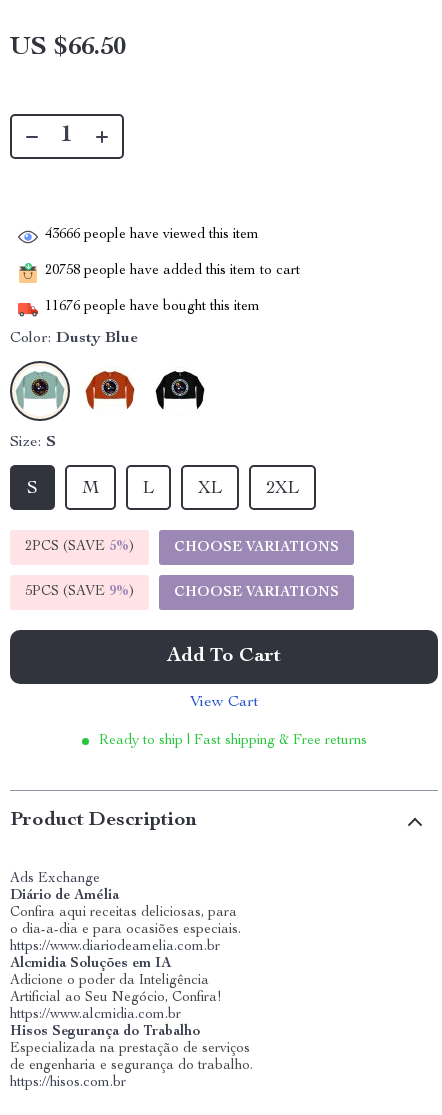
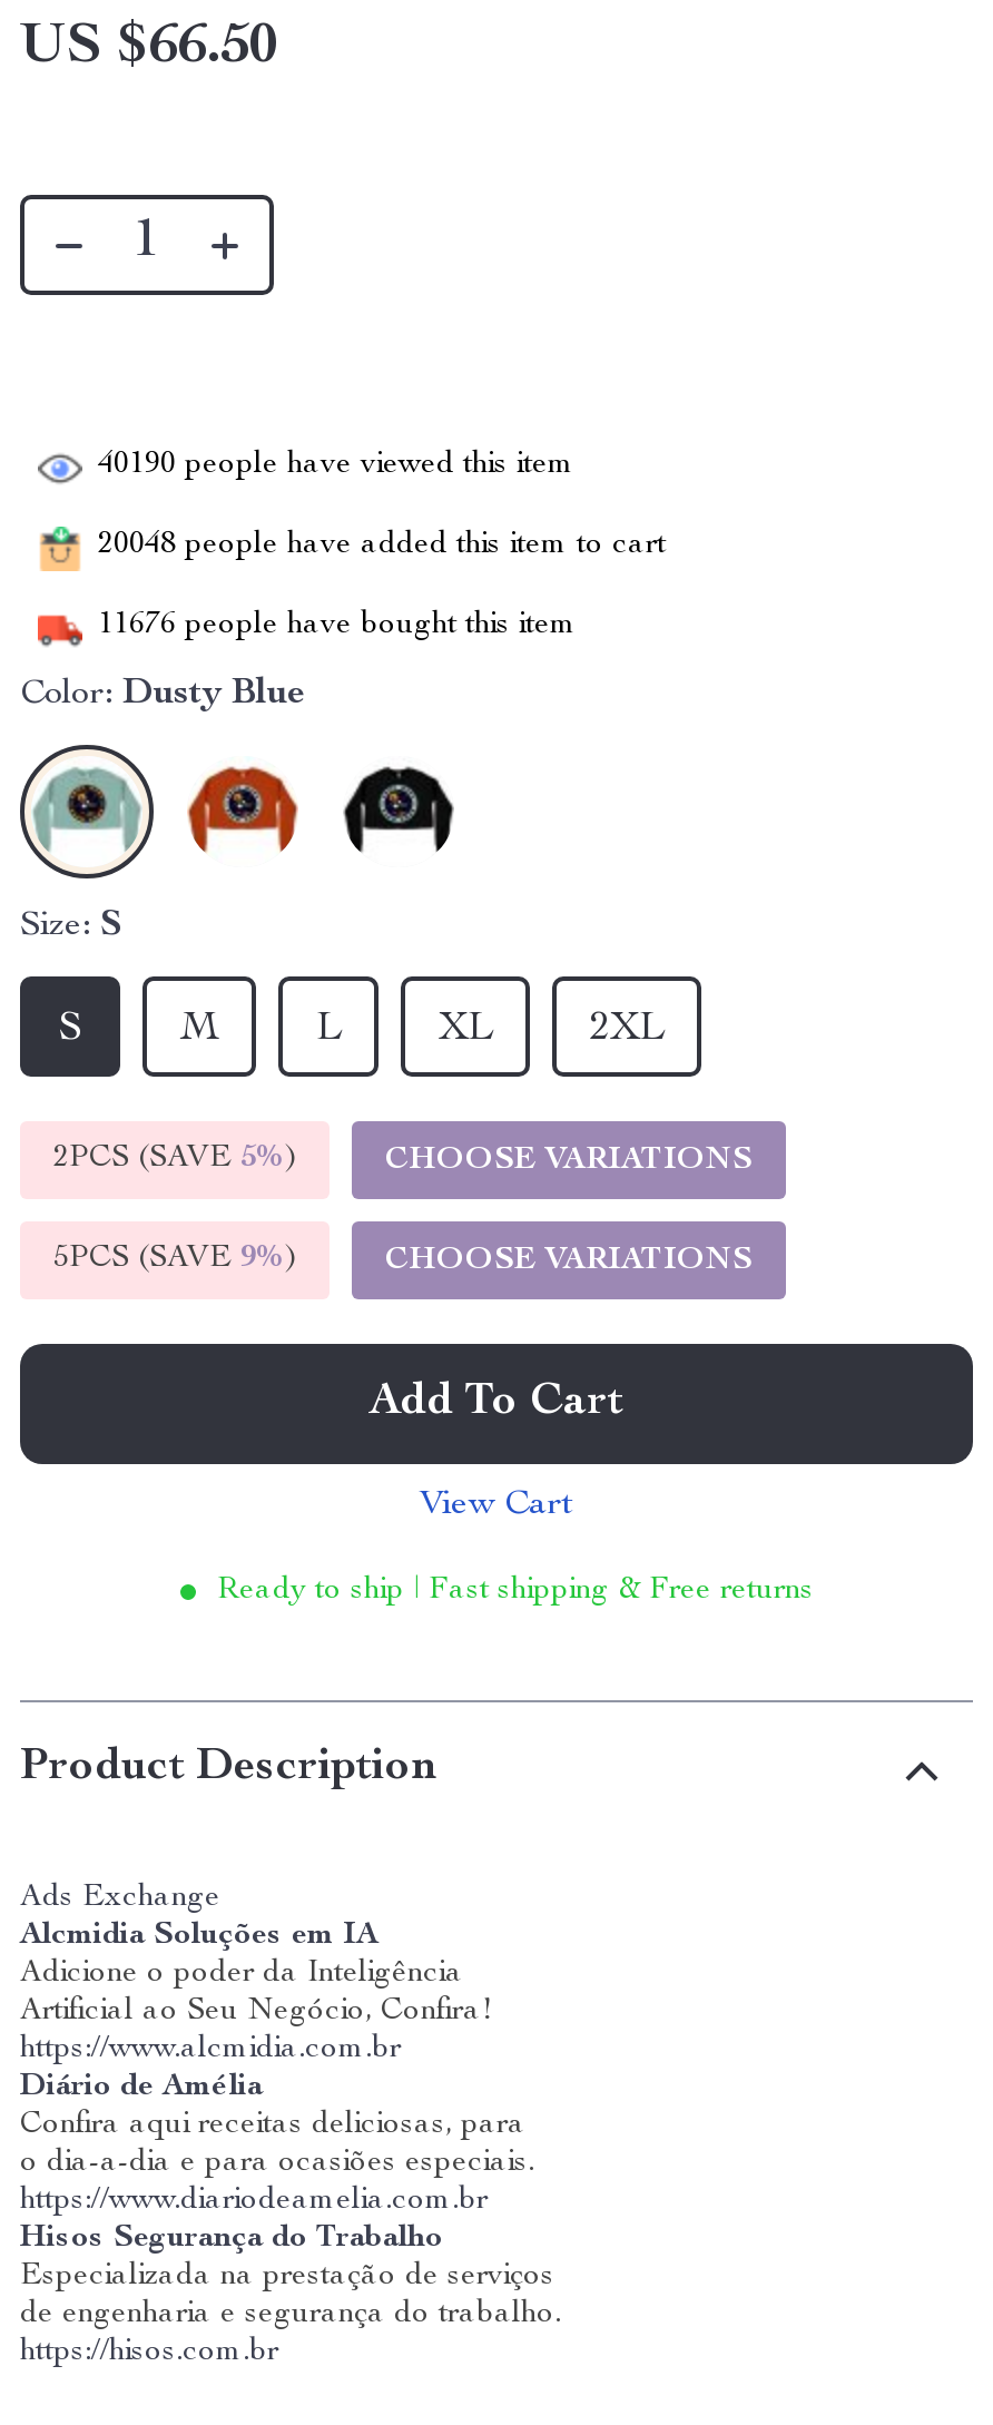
- 43666 people have viewed this item
+ 40190 people have viewed this item

- 20758 people have added this item to cart
+ 20048 people have added this item to cart

moved down: Diário de Amélia | Confira aqui receitas deliciosas, para | o dia-a-dia e para ocasiões especiais. | https://www.diariodeamelia.com.br

moved up: Alcmidia Soluções em IA | Adicione o poder da Inteligência | Artificial ao Seu Negócio, Confira! | https://www.alcmidia.com.br
